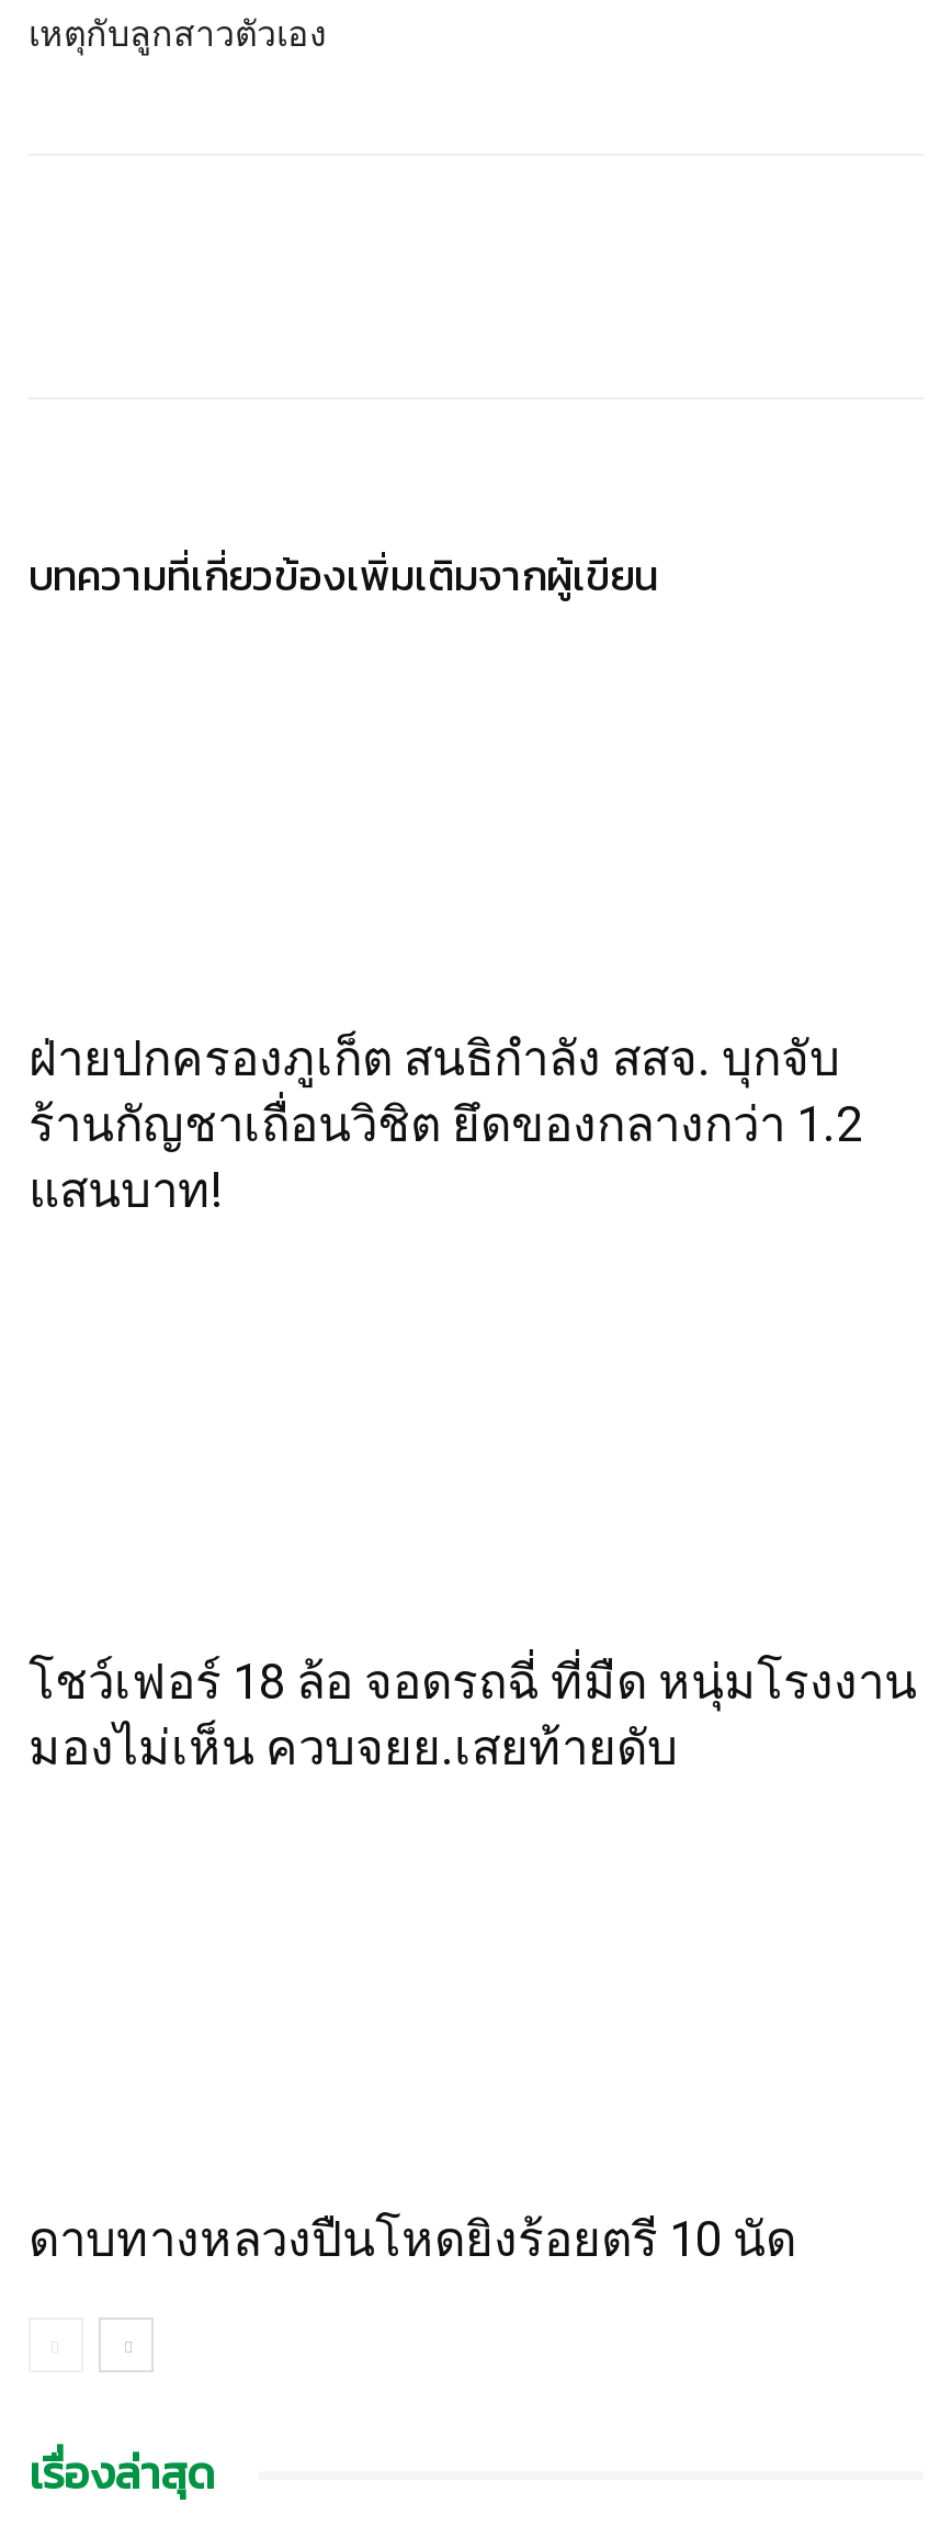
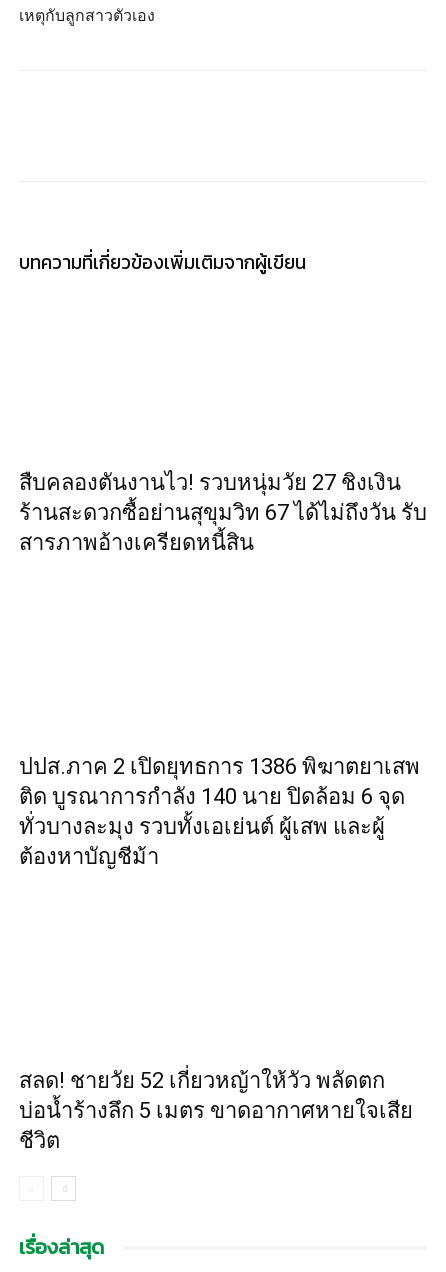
- ฝ่ายปกครองภูเก็ต สนธิกำลัง สสจ. บุกจับ
- ร้านกัญชาเถื่อนวิชิต ยึดของกลางกว่า 1.2
- แสนบาท!
+ สืบคลองตันงานไว! รวบหนุ่มวัย 27 ชิงเงิน
+ ร้านสะดวกซื้อย่านสุขุมวิท 67 ได้ไม่ถึงวัน รับ
+ สารภาพอ้างเครียดหนี้สิน

- โชว์เฟอร์ 18 ล้อ จอดรถฉี่ ที่มืด หนุ่มโรงงาน
- มองไม่เห็น ควบจยย.เสยท้ายดับ
+ ปปส.ภาค 2 เปิดยุทธการ 1386 พิฆาตยาเสพ
+ ติด บูรณาการกำลัง 140 นาย ปิดล้อม 6 จุด
+ ทั่วบางละมุง รวบทั้งเอเย่นต์ ผู้เสพ และผู้
+ ต้องหาบัญชีม้า

- ดาบทางหลวงปืนโหดยิงร้อยตรี 10 นัด
+ สลด! ชายวัย 52 เกี่ยวหญ้าให้วัว พลัดตก
+ บ่อน้ำร้างลึก 5 เมตร ขาดอากาศหายใจเสีย
+ ชีวิต
